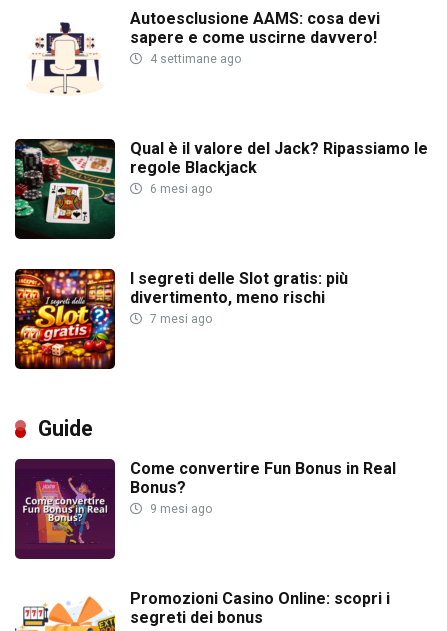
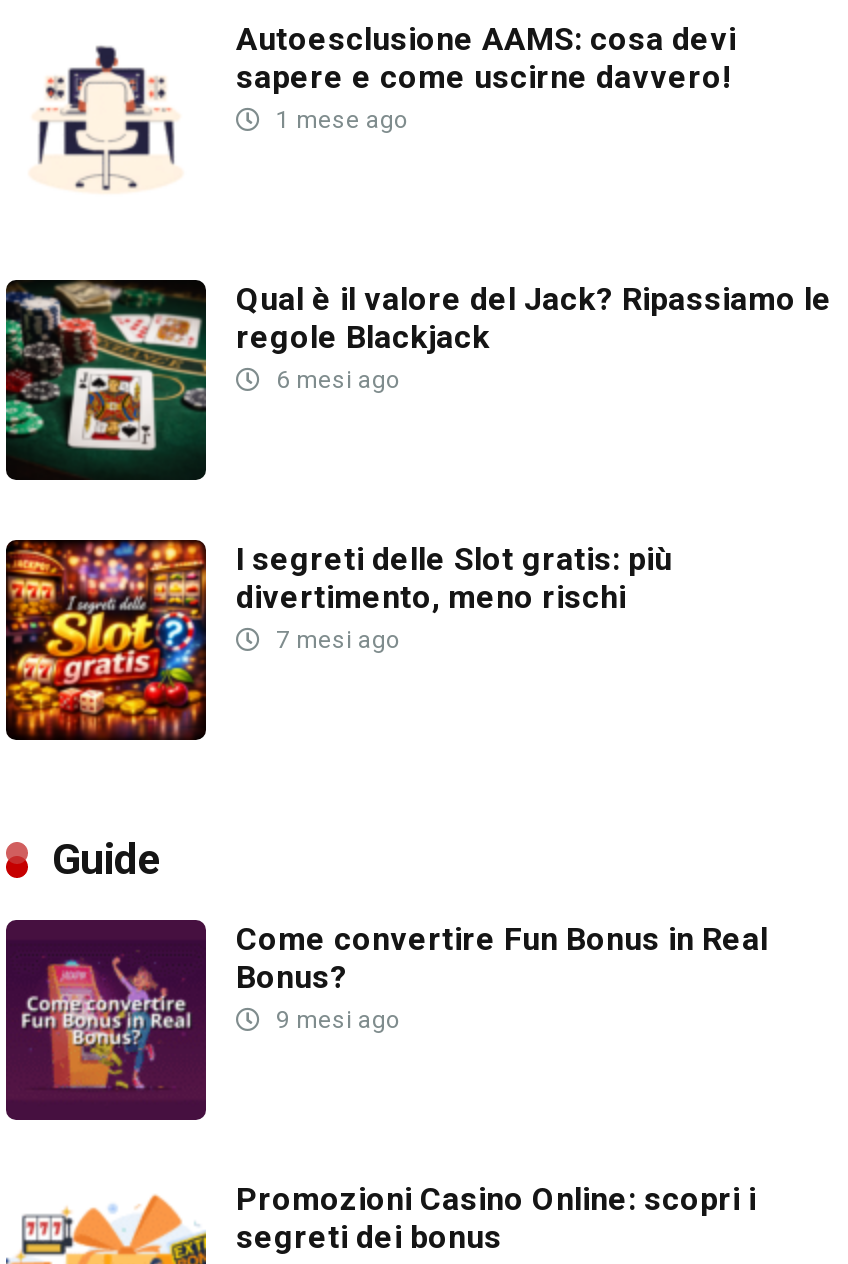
- 4 settimane ago
+ 1 mese ago
